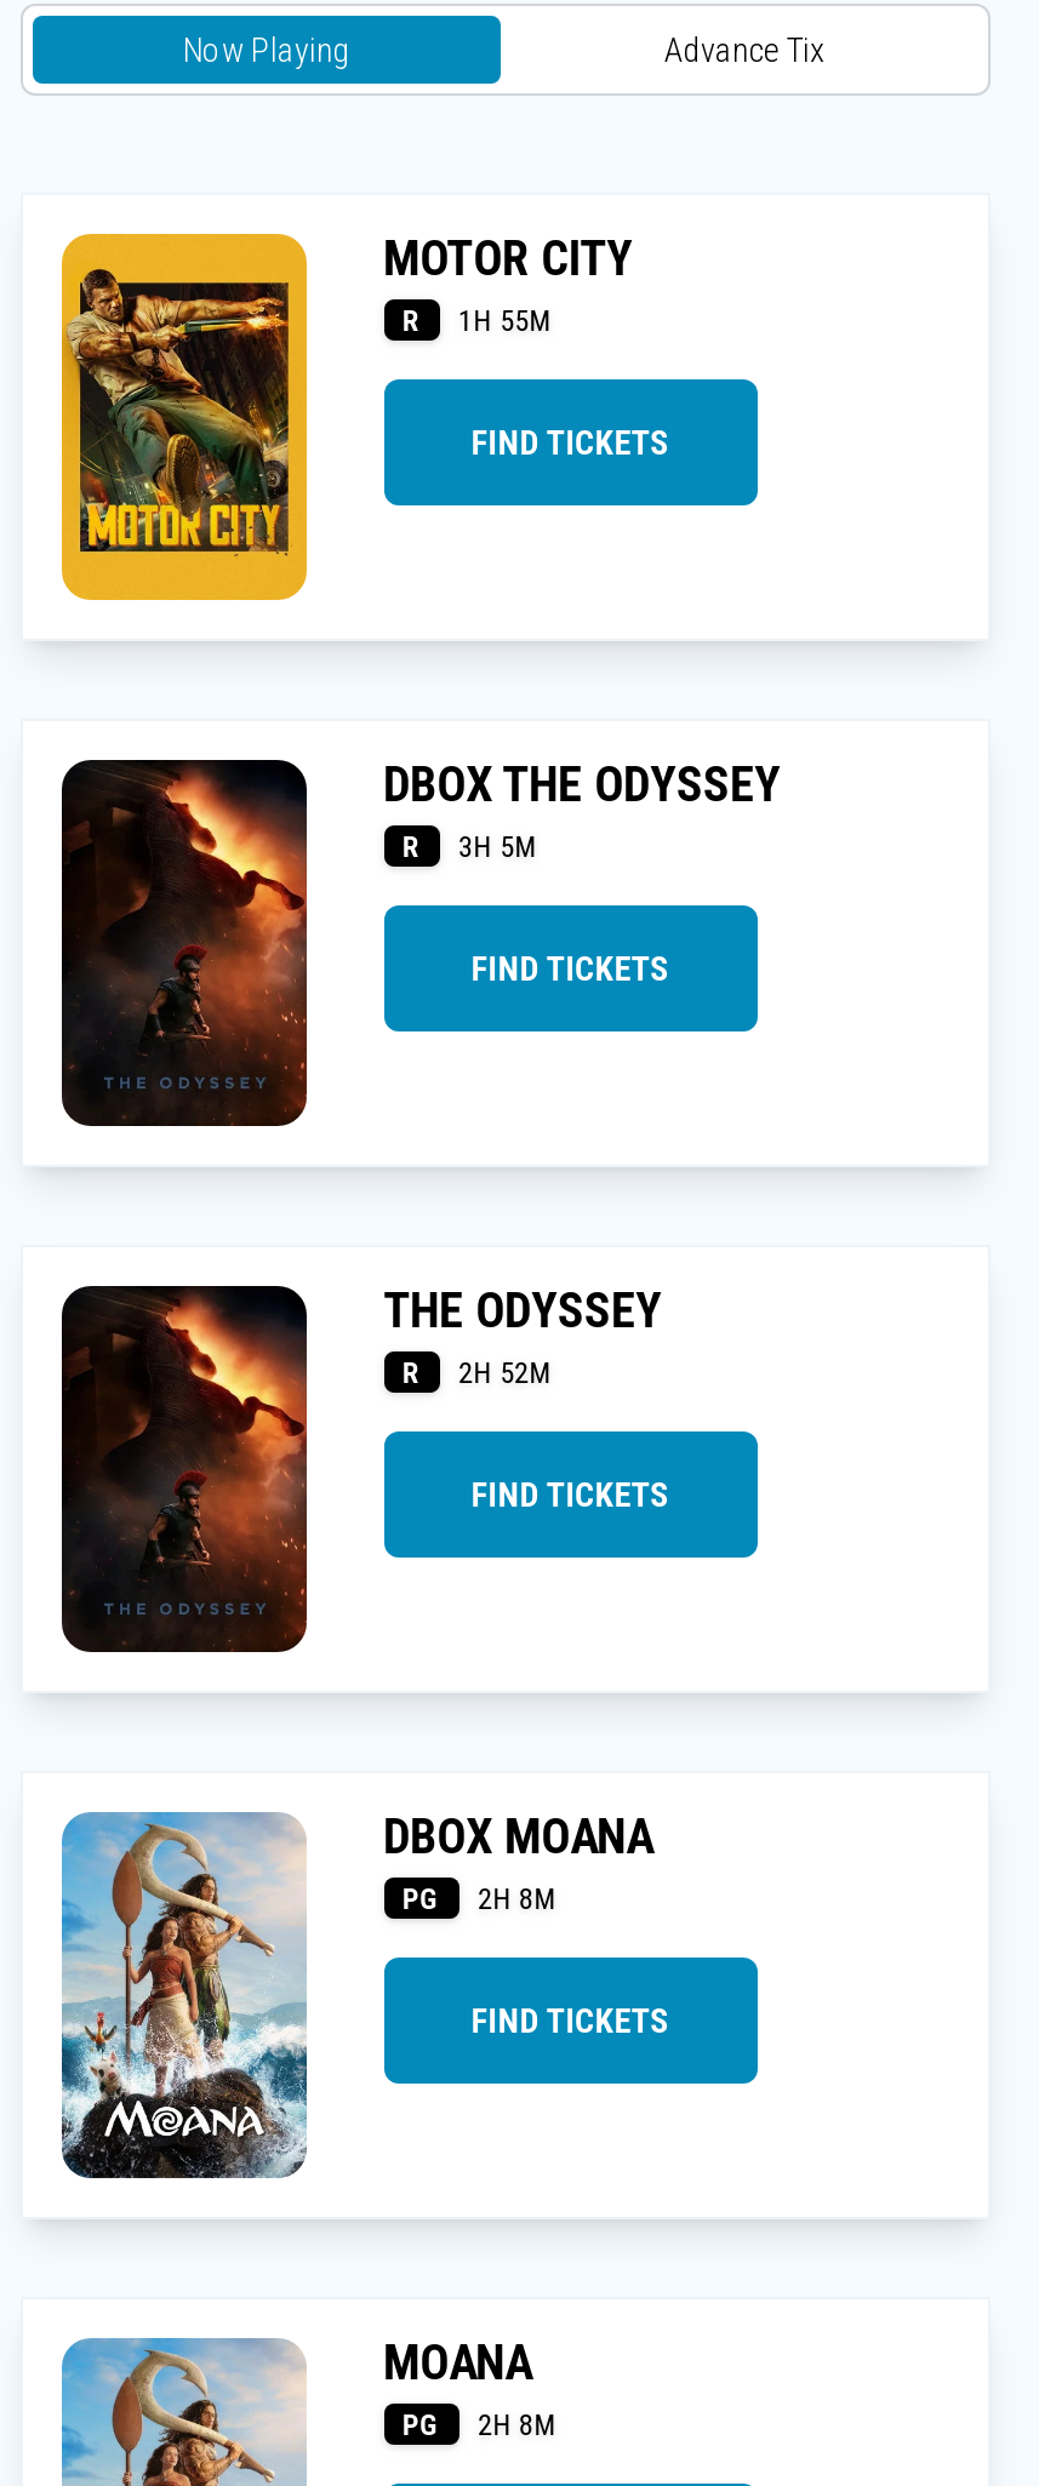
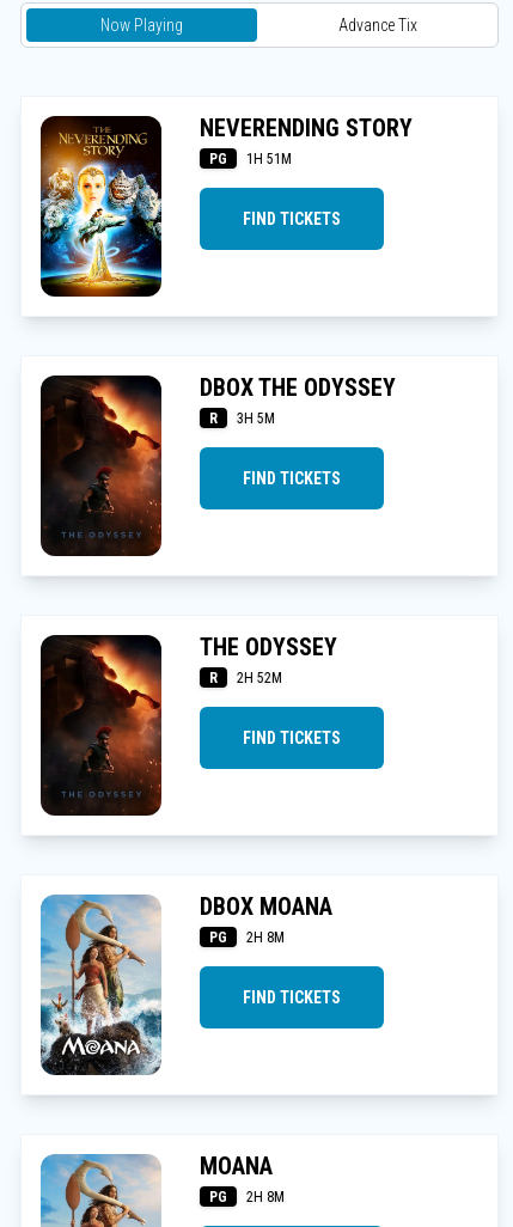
- [image]
- MOTOR CITY
- R
- 1H 55M
+ [image]
+ NEVERENDING STORY
+ PG
+ 1H 51M
